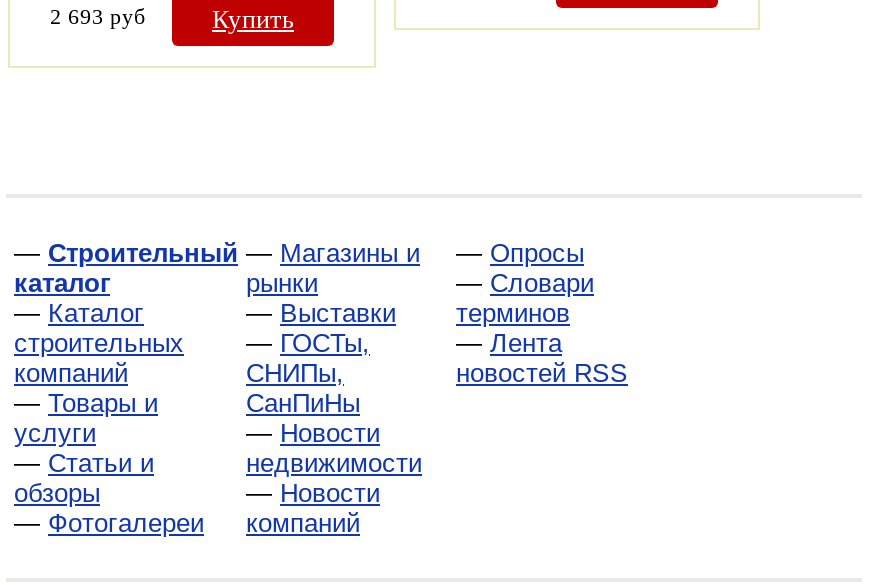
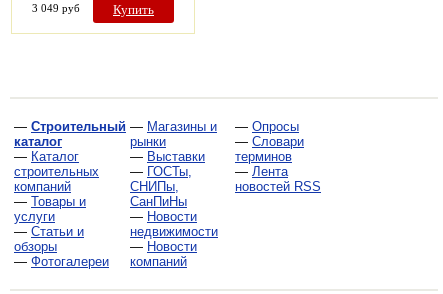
- 2 693 руб
+ 3 049 руб
